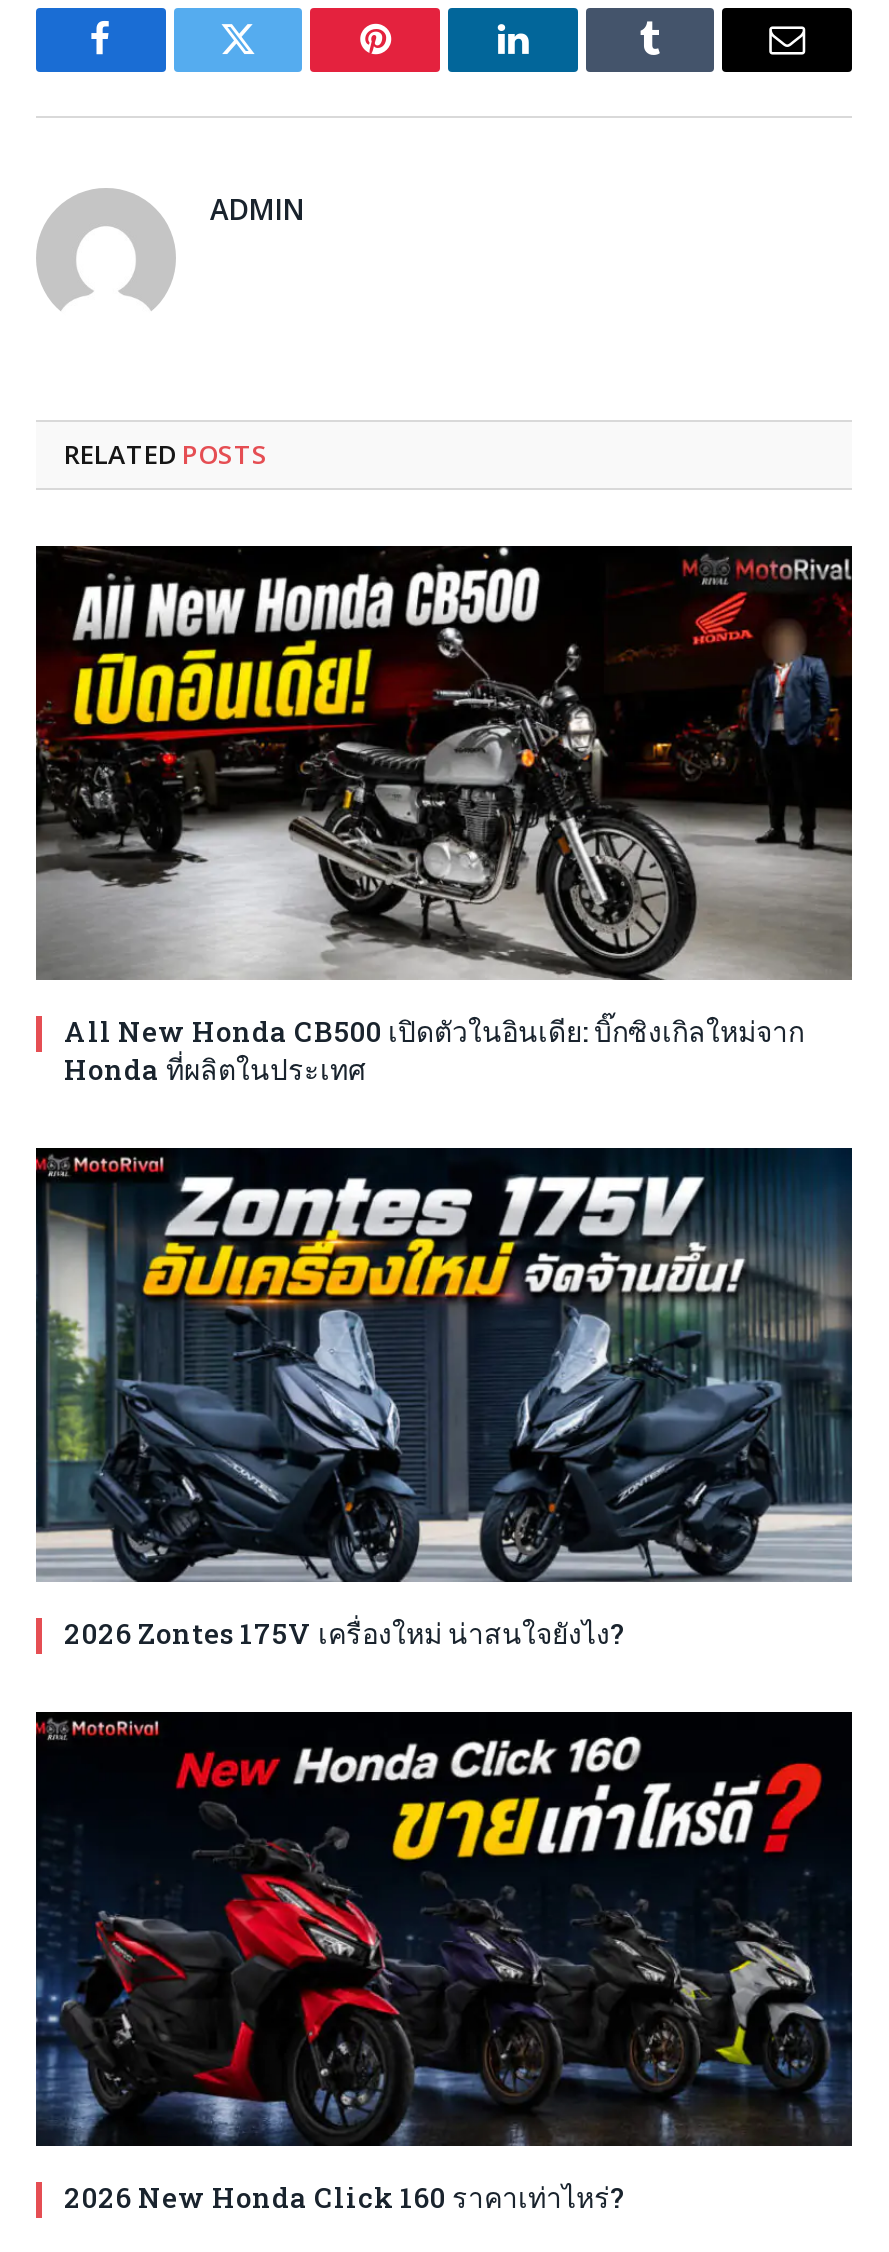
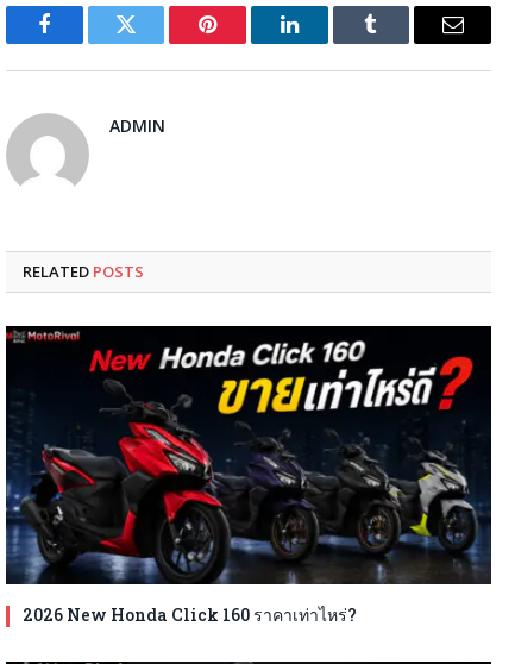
- [image]
- All New Honda CB500 เปิดตัวในอินเดีย: บิ๊กซิงเกิลใหม่จาก
- Honda ที่ผลิตในประเทศ

- [image]
- 2026 Zontes 175V เครื่องใหม่ น่าสนใจยังไง?
